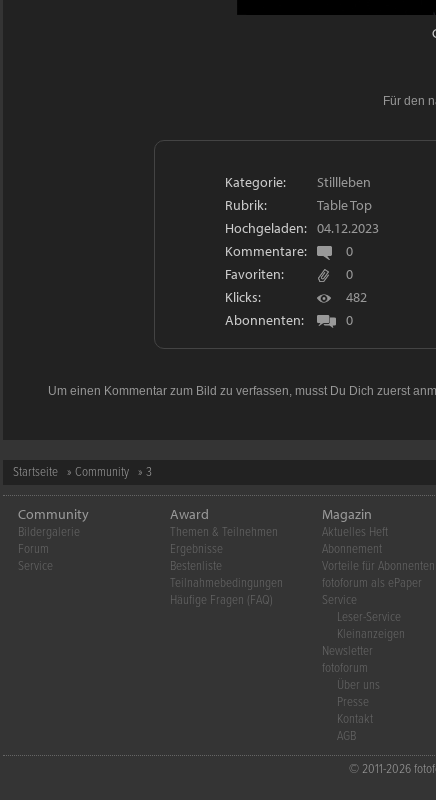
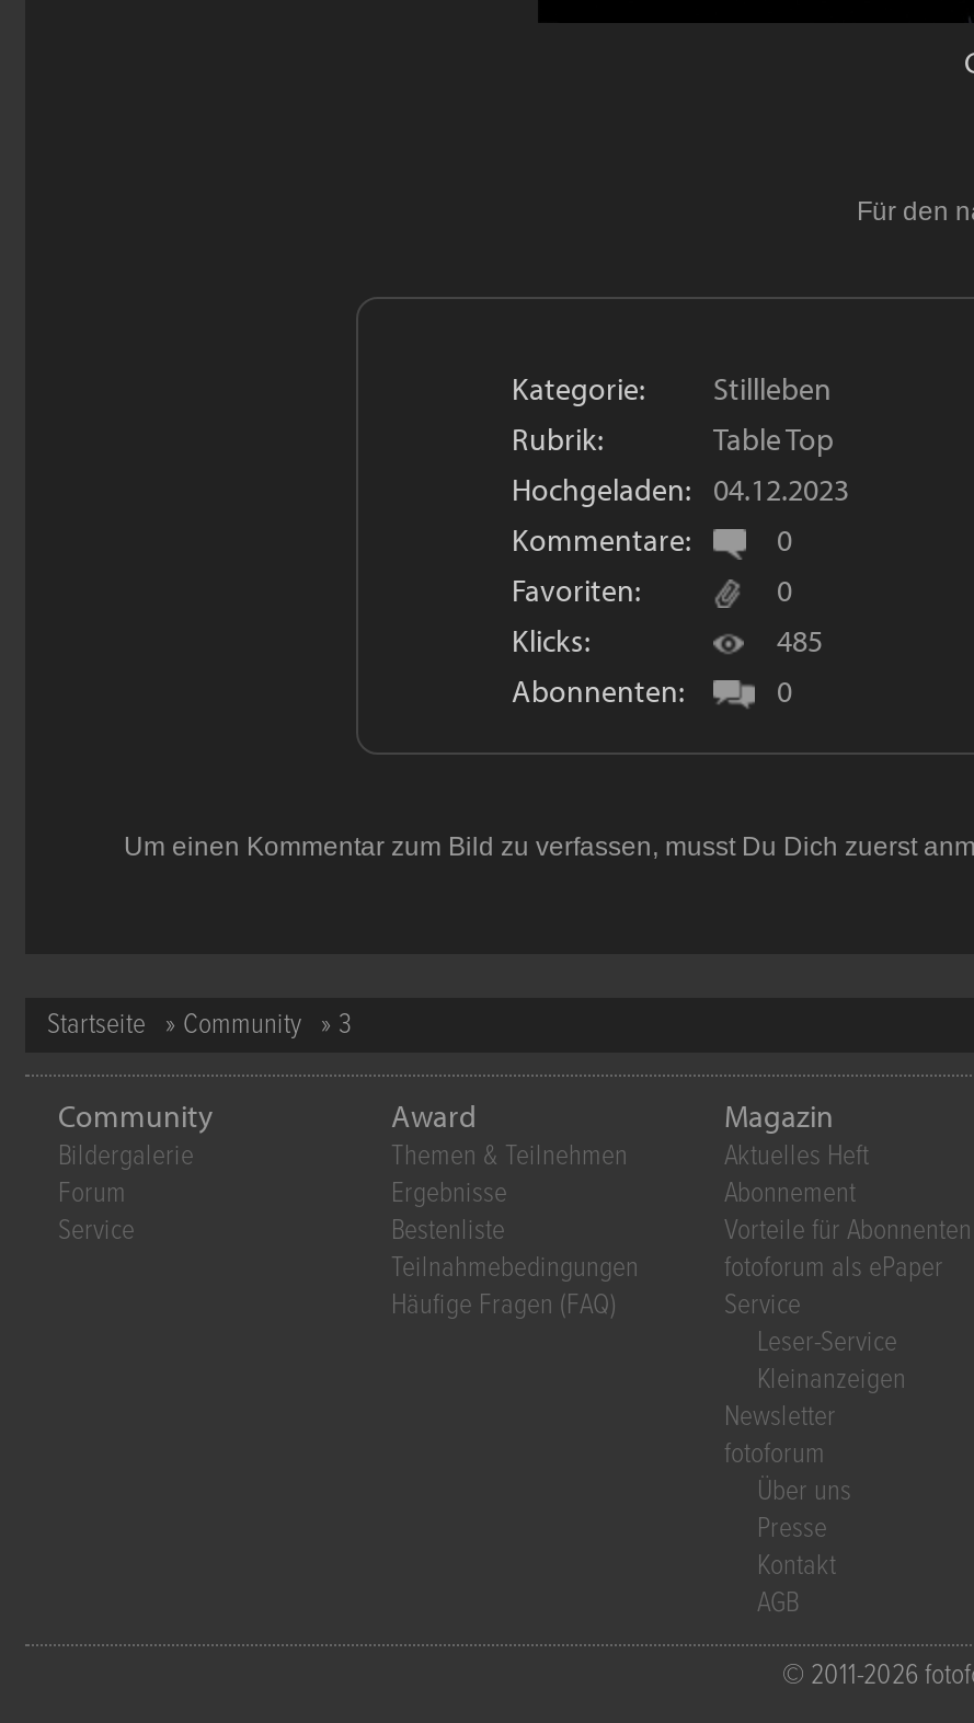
- 482
+ 485
